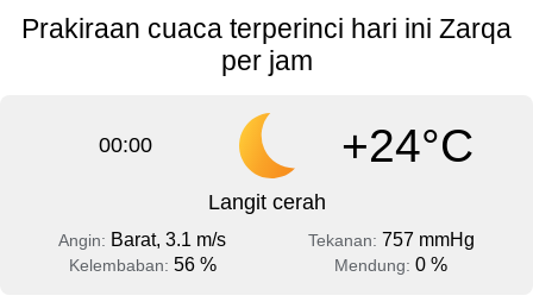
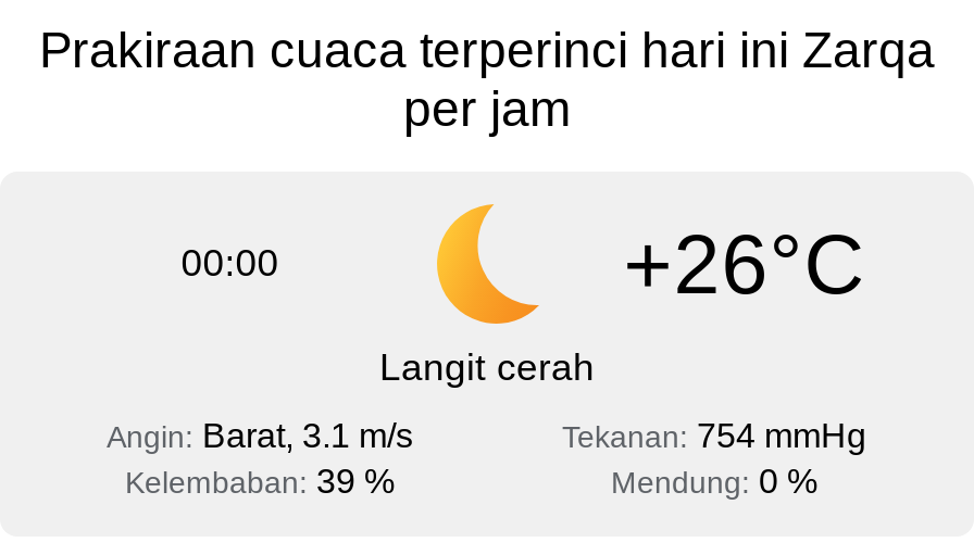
- +24°C
+ +26°C

- Tekanan: 757 mmHg
+ Tekanan: 754 mmHg

- Kelembaban: 56 %
+ Kelembaban: 39 %
